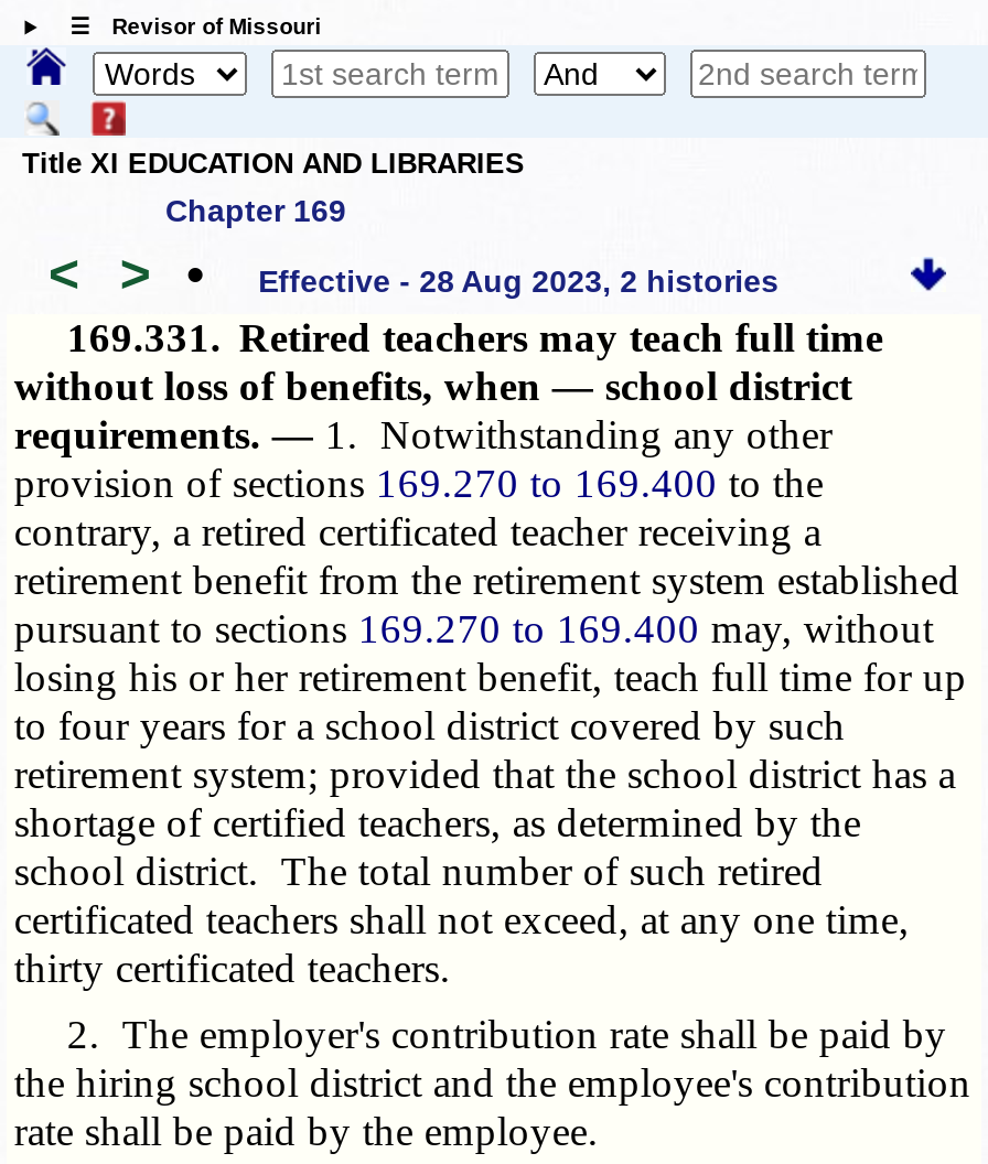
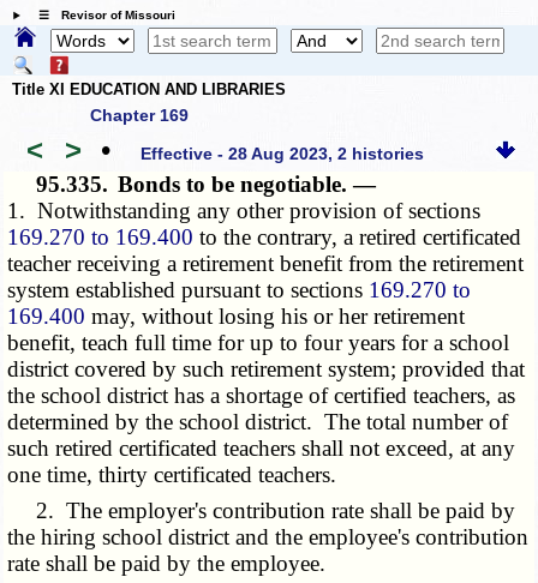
- 169.331. Retired teachers may teach full time
- without loss of benefits, when — school district
- requirements. — 1. Notwithstanding any other
- provision of sections 169.270 to 169.400 to the
- contrary, a retired certificated teacher receiving a
- retirement benefit from the retirement system established
- pursuant to sections 169.270 to 169.400 may, without
- losing his or her retirement benefit, teach full time for up
- to four years for a school district covered by such
- retirement system; provided that the school district has a
- shortage of certified teachers, as determined by the
- school district. The total number of such retired
- certificated teachers shall not exceed, at any one time,
- thirty certificated teachers.
+ 95.335. Bonds to be negotiable. —
+ 1. Notwithstanding any other provision of sections
+ 169.270 to 169.400 to the contrary, a retired certificated
+ teacher receiving a retirement benefit from the retirement
+ system established pursuant to sections 169.270 to
+ 169.400 may, without losing his or her retirement
+ benefit, teach full time for up to four years for a school
+ district covered by such retirement system; provided that
+ the school district has a shortage of certified teachers, as
+ determined by the school district. The total number of
+ such retired certificated teachers shall not exceed, at any
+ one time, thirty certificated teachers.
